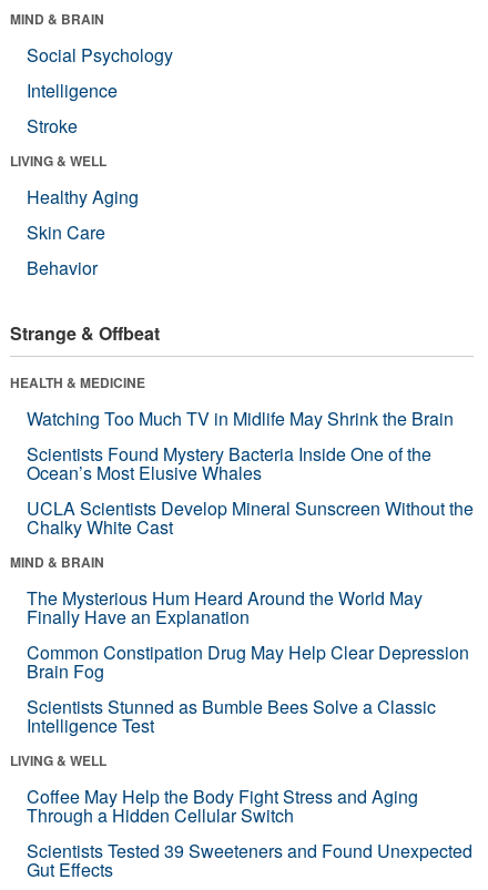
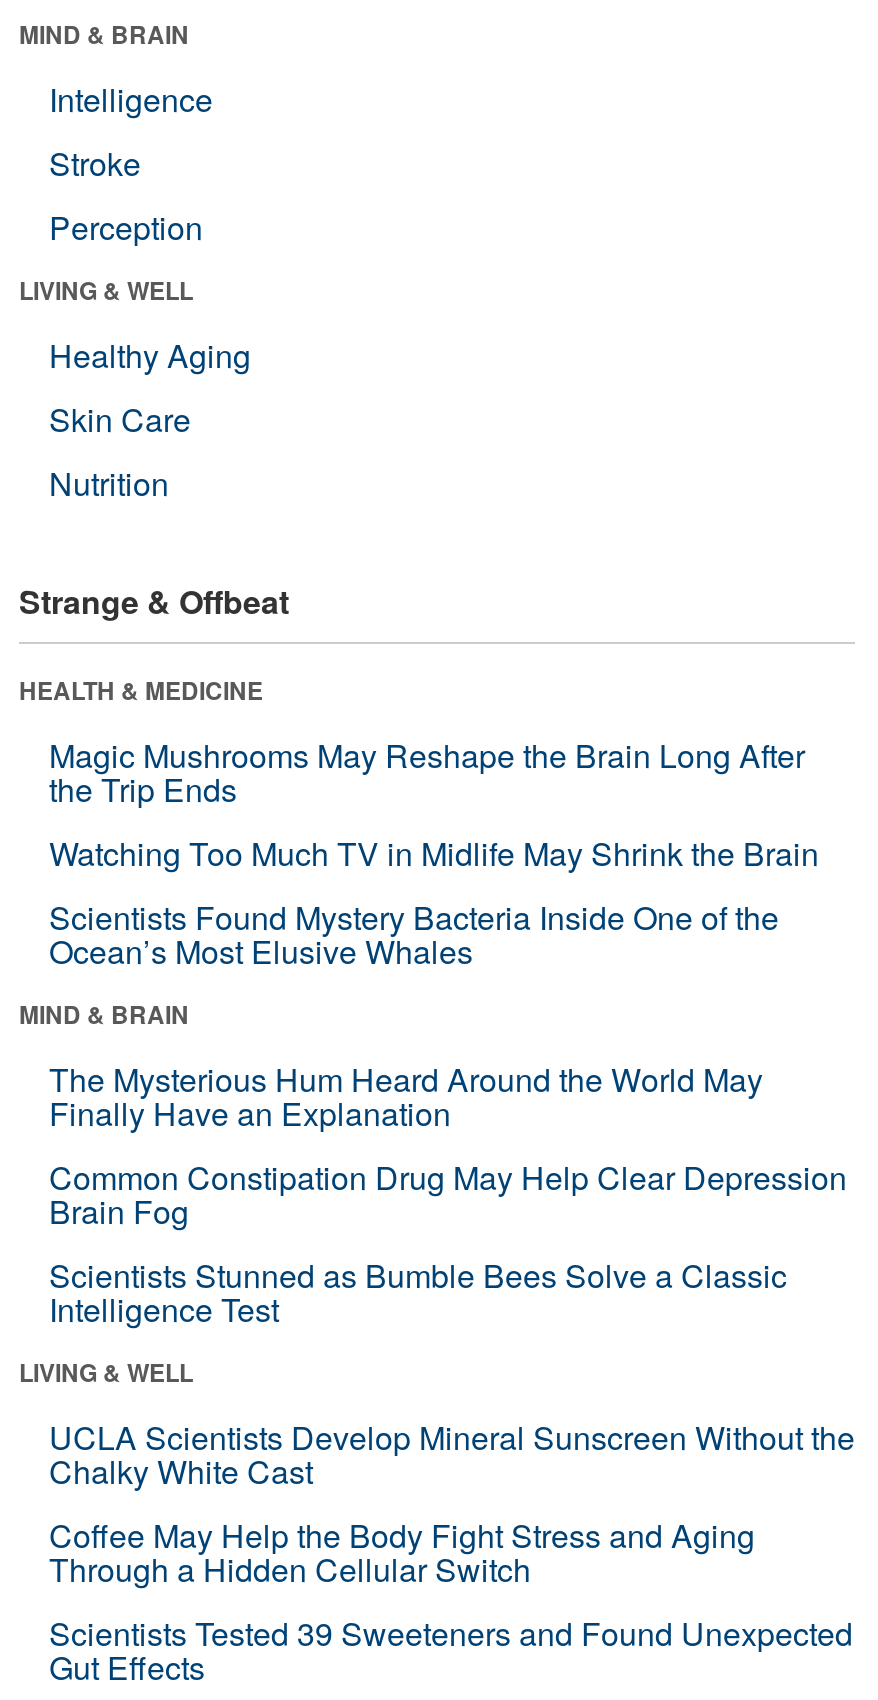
- Social Psychology

moved up: Intelligence | Stroke

+ Perception

- Behavior
+ Nutrition

+ Magic Mushrooms May Reshape the Brain Long After
+ the Trip Ends

moved down: UCLA Scientists Develop Mineral Sunscreen Without the | Chalky White Cast
